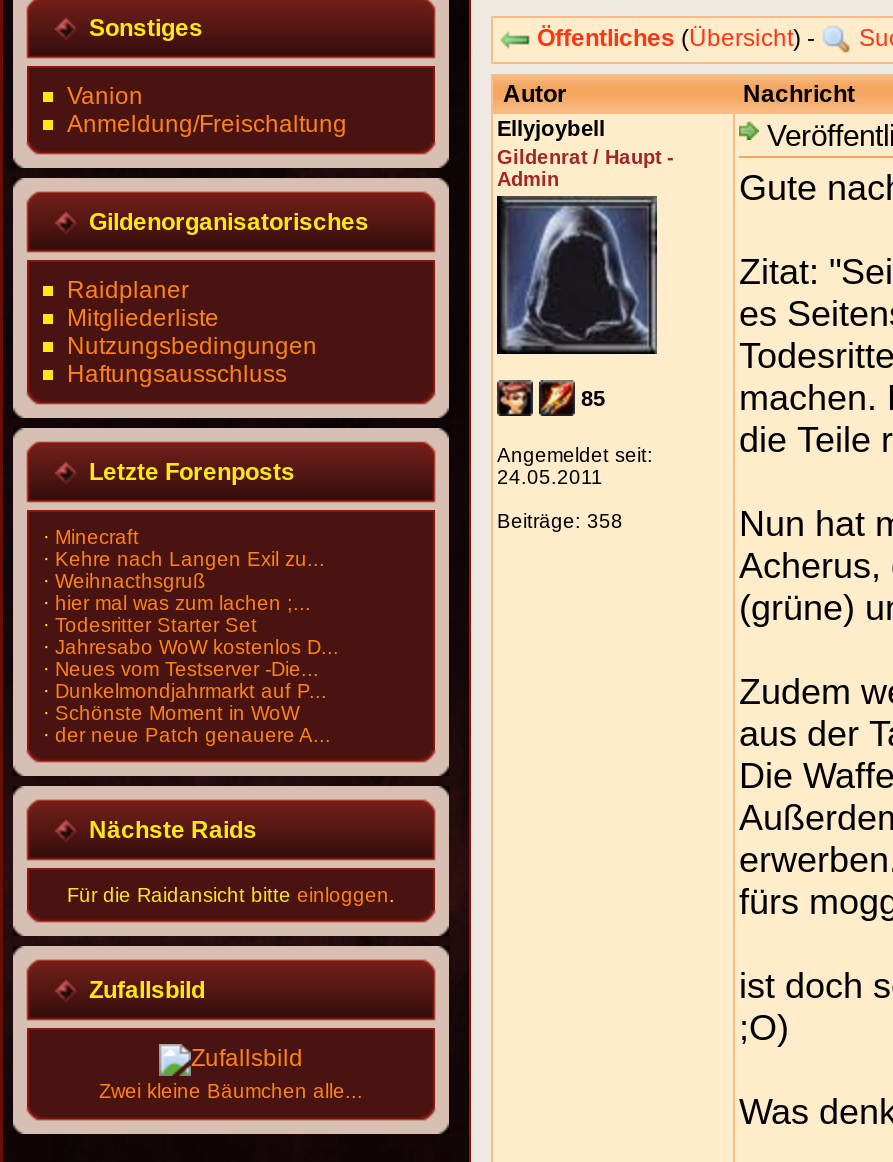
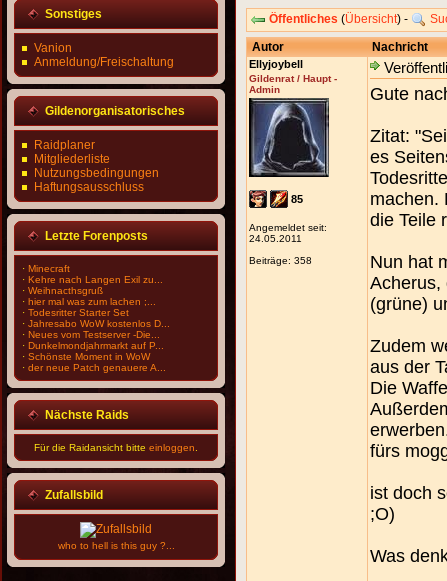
- Zwei kleine Bäumchen alle...
+ who to hell is this guy ?...
